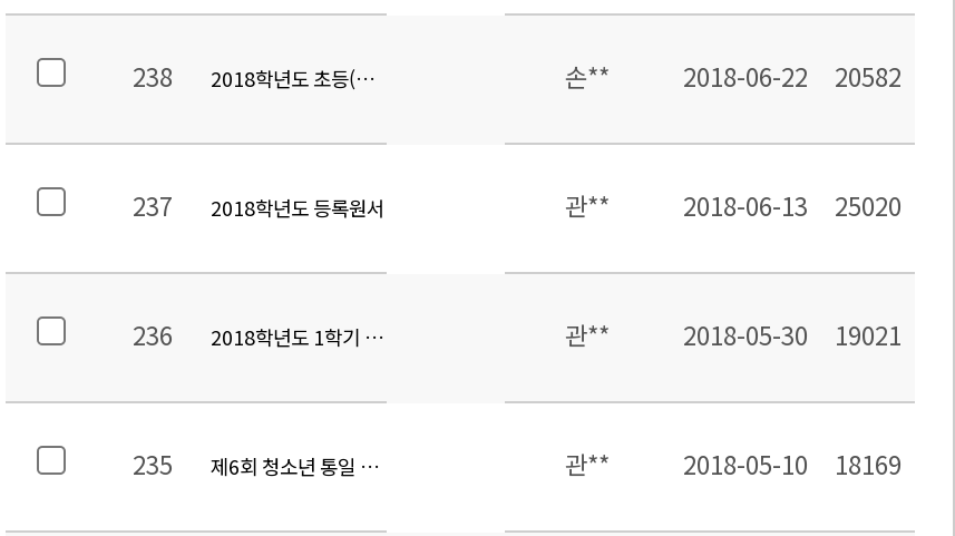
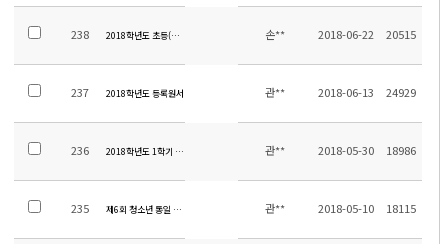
- 20582
+ 20515

- 2018-06-13 25020
+ 2018-06-13 24929

- 19021
+ 18986

- 2018-05-10 18169
+ 2018-05-10 18115
